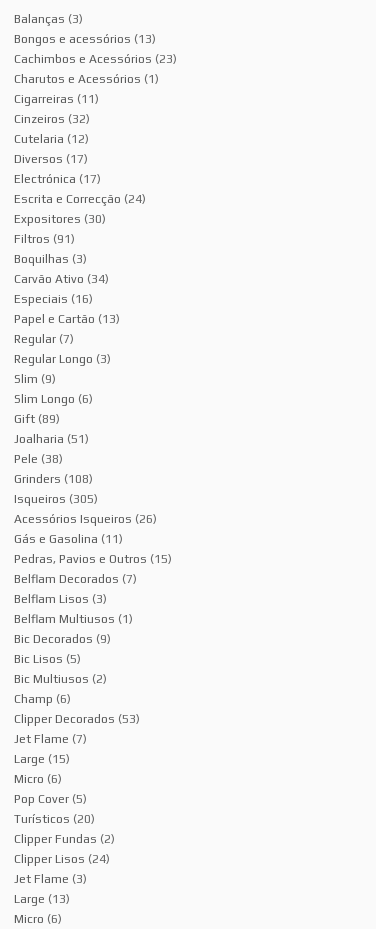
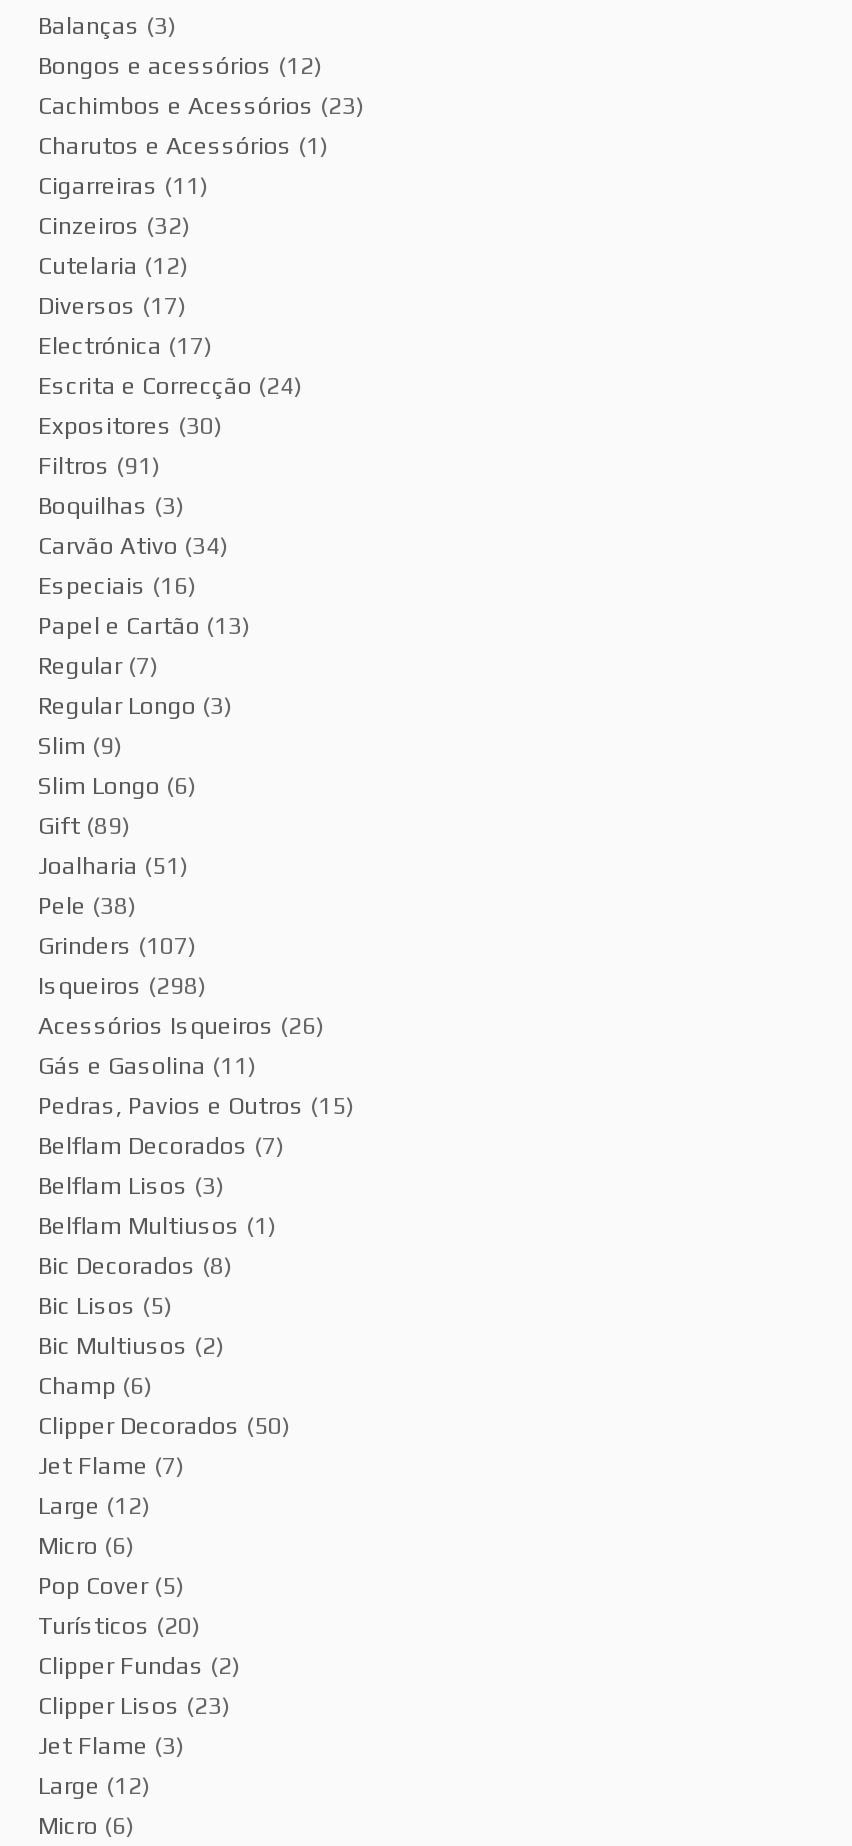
- Bongos e acessórios (13)
+ Bongos e acessórios (12)

- Grinders (108)
+ Grinders (107)

- Isqueiros (305)
+ Isqueiros (298)

- Bic Decorados (9)
+ Bic Decorados (8)

- Clipper Decorados (53)
+ Clipper Decorados (50)

- Large (15)
+ Large (12)

- Clipper Lisos (24)
+ Clipper Lisos (23)

- Large (13)
+ Large (12)
